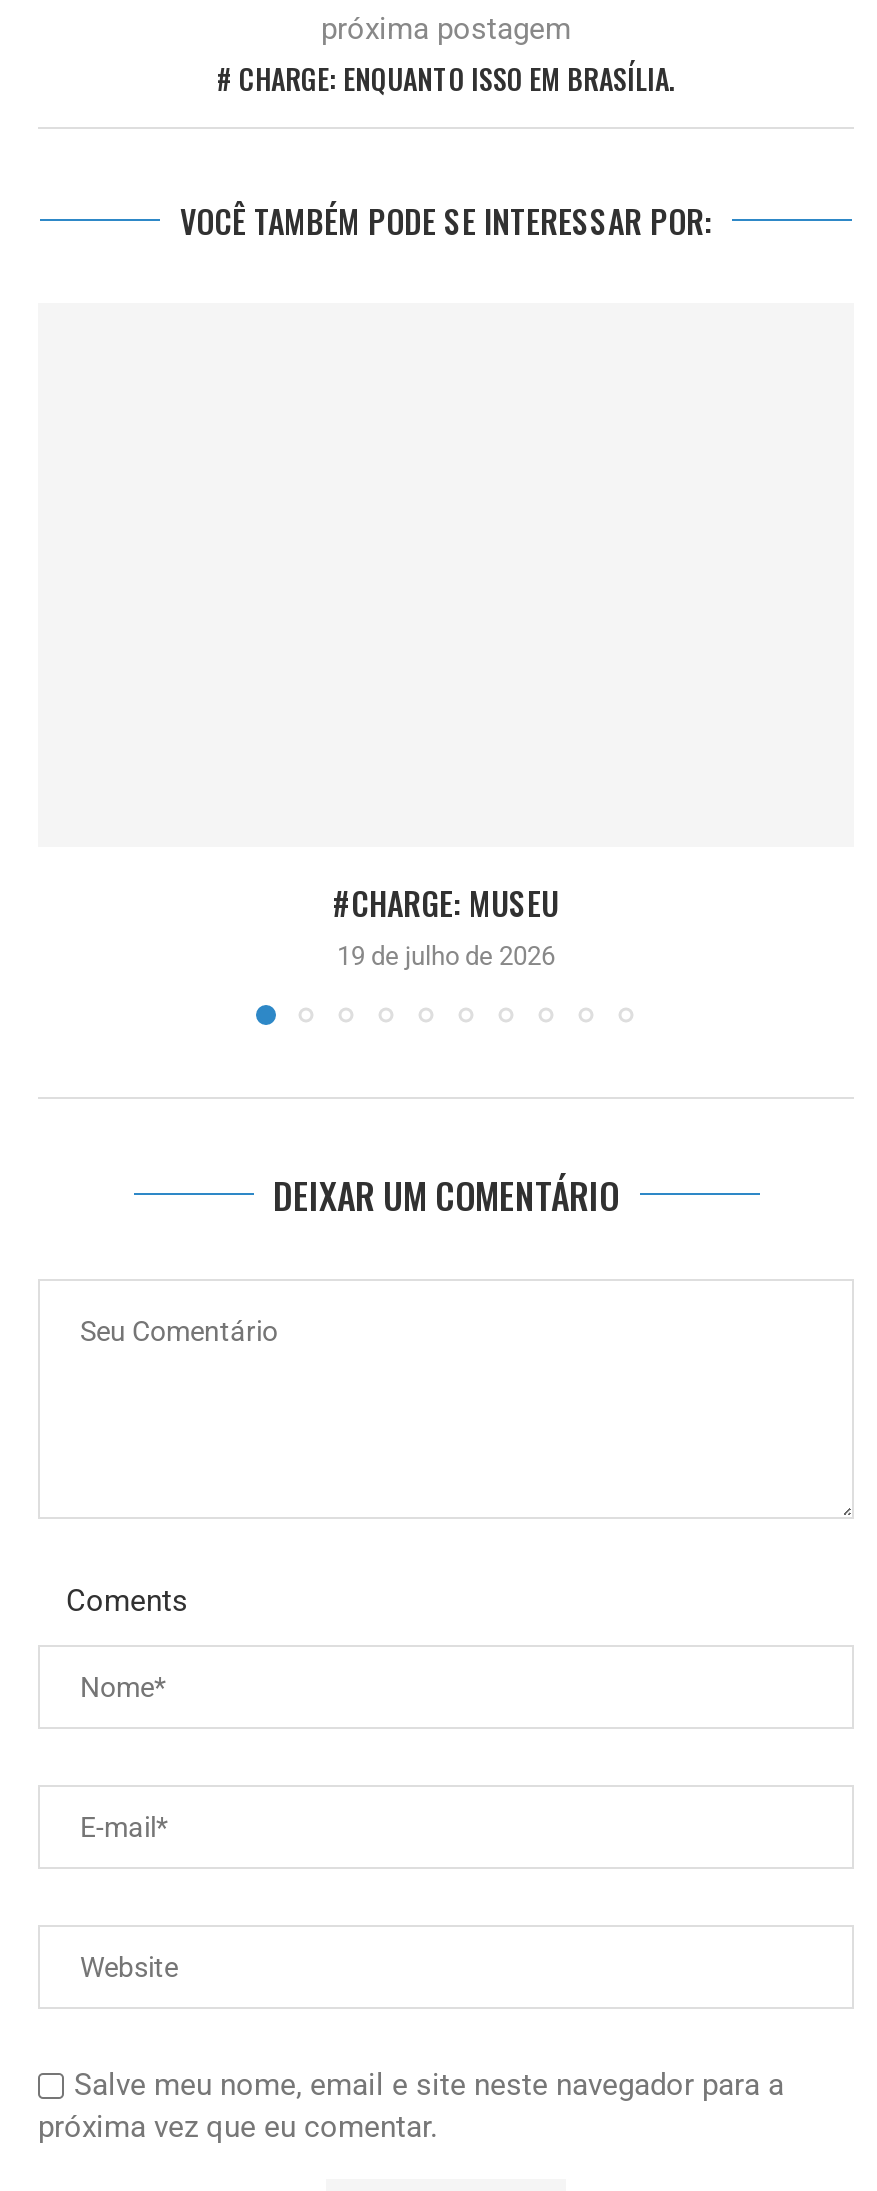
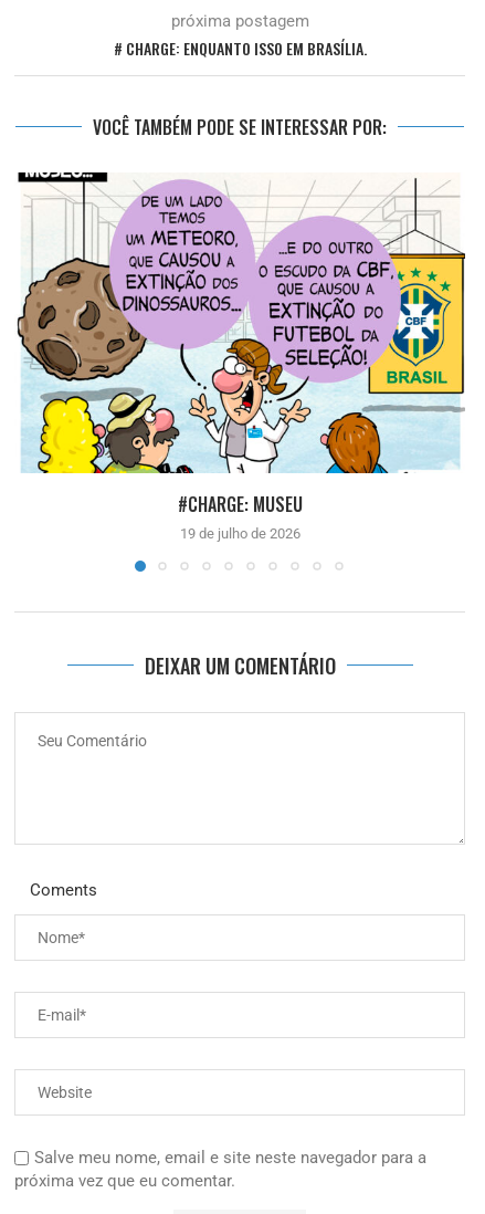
+ [image]
